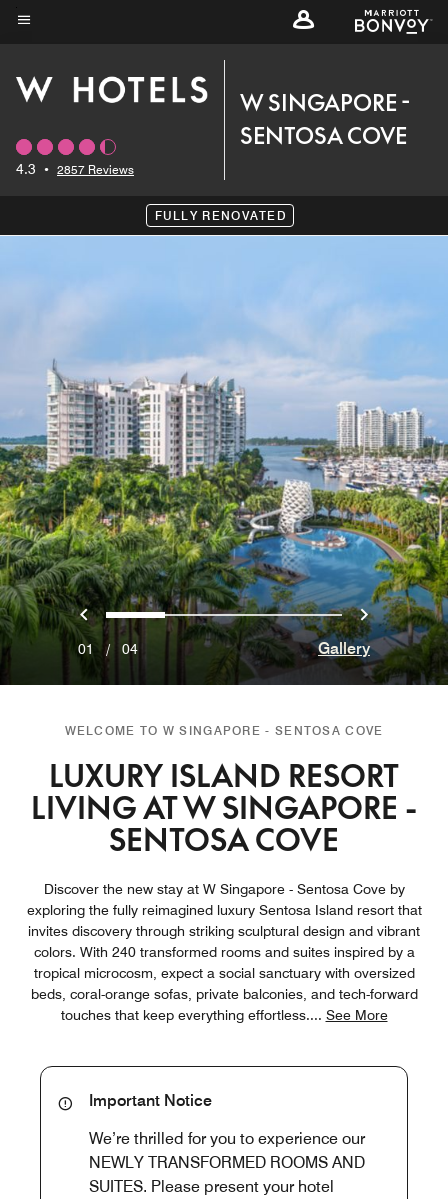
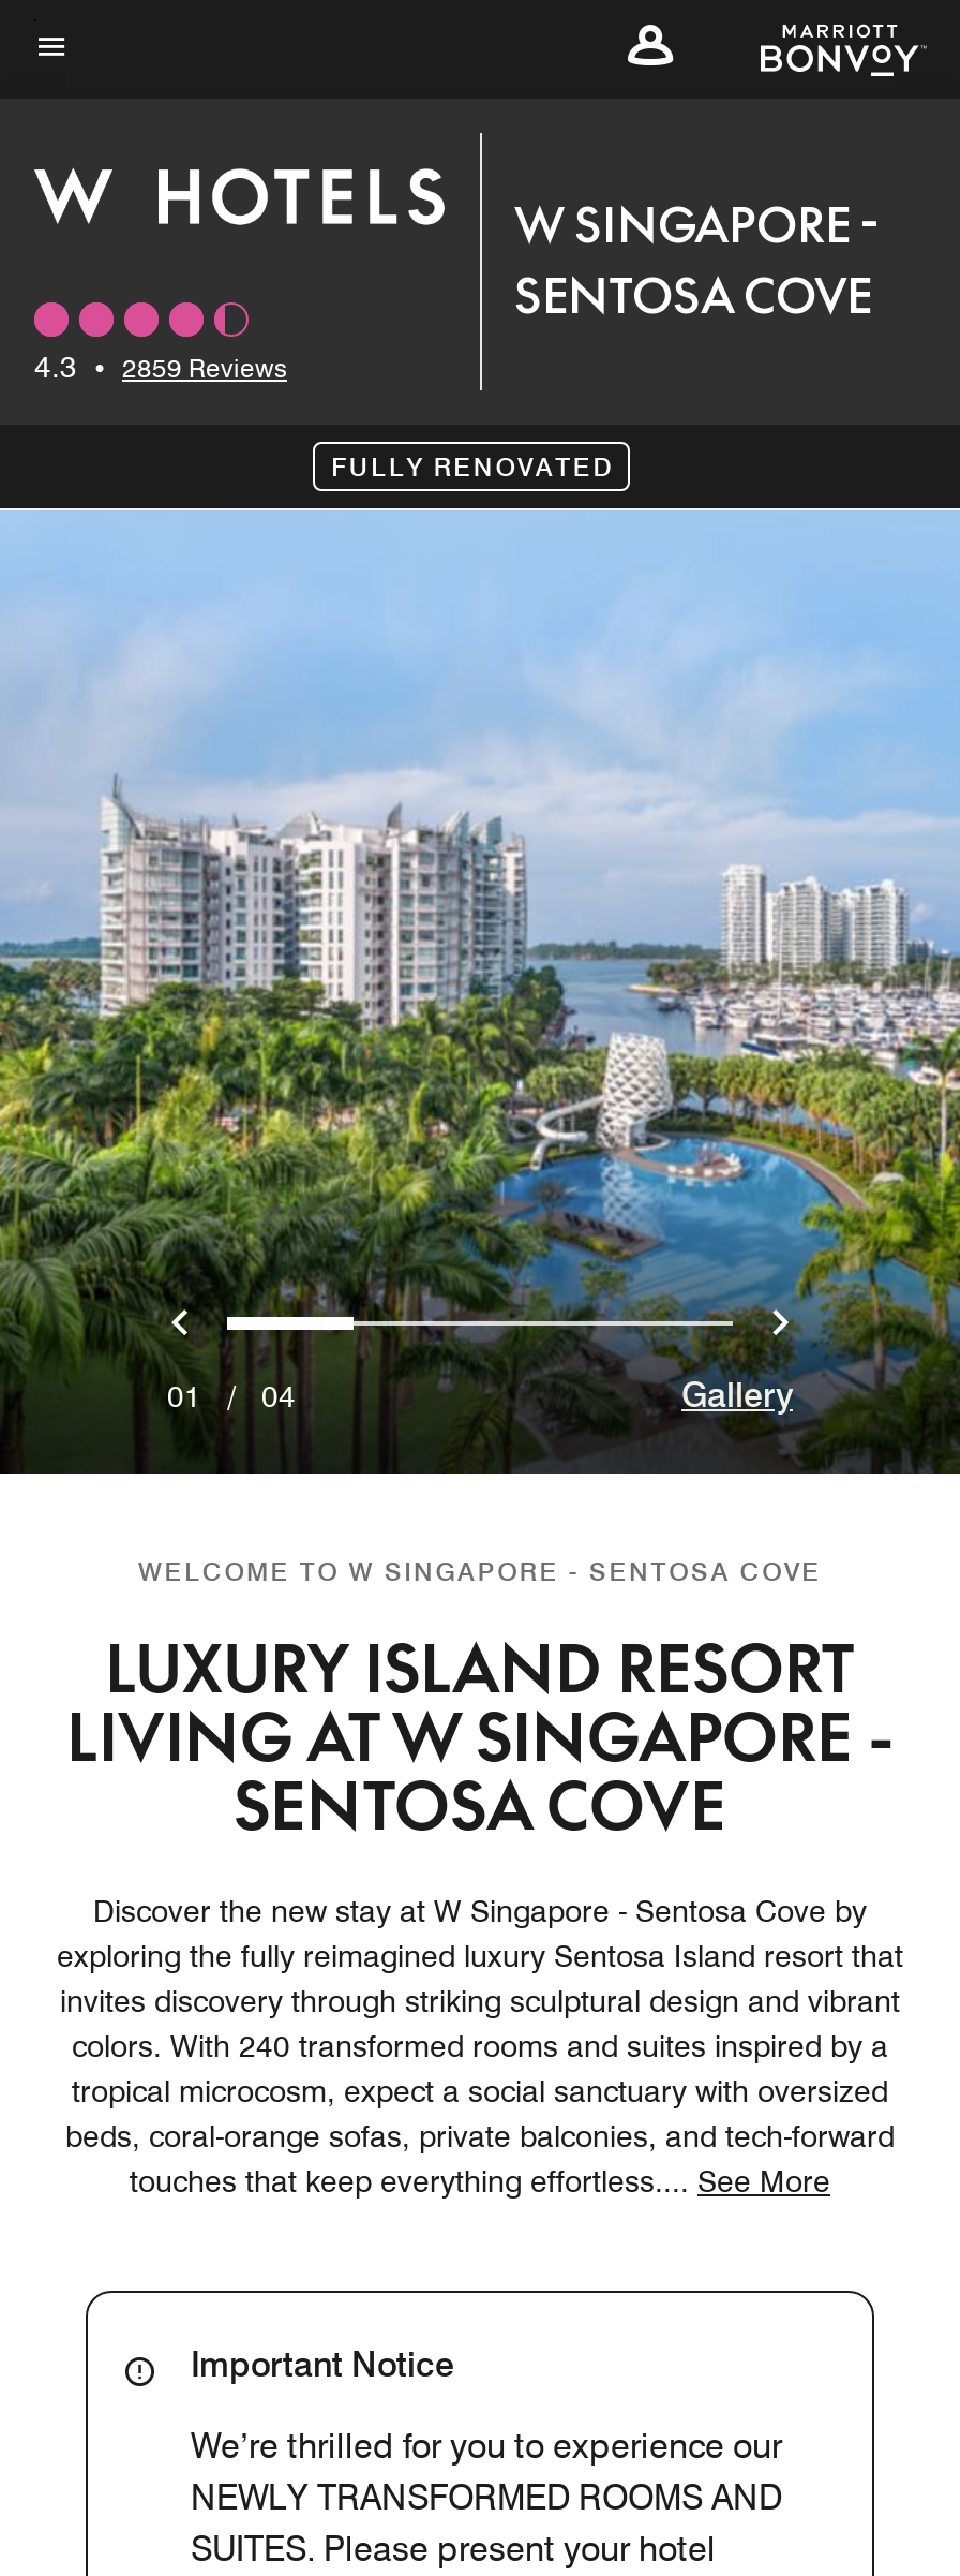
- 4.3 • 2857 Reviews
+ 4.3 • 2859 Reviews
